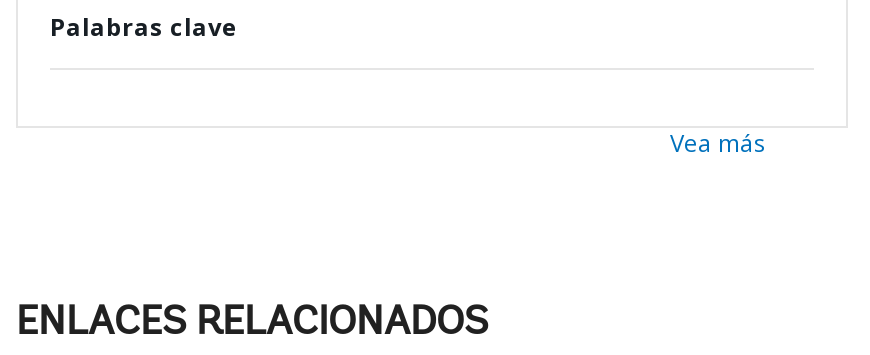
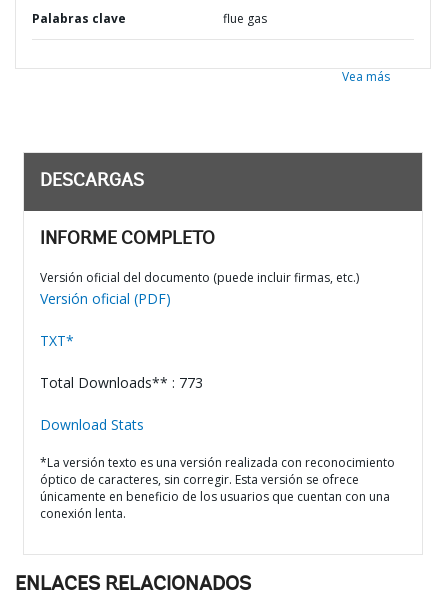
+ flue gas

+ DESCARGAS
+ INFORME COMPLETO
+ Versión oficial del documento (puede incluir firmas, etc.)
+ Versión oficial (PDF)
+ TXT*
+ Total Downloads** : 773
+ Download Stats
+ *La versión texto es una versión realizada con reconocimiento
+ óptico de caracteres, sin corregir. Esta versión se ofrece
+ únicamente en beneficio de los usuarios que cuentan con una
+ conexión lenta.
